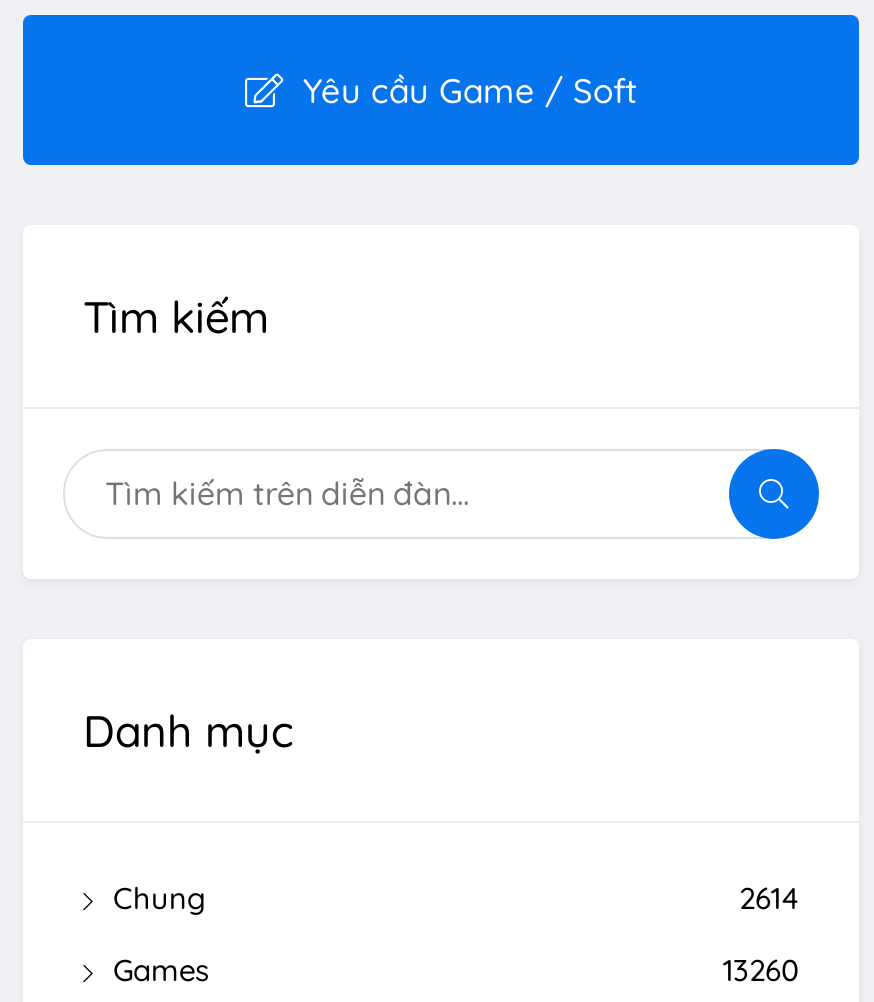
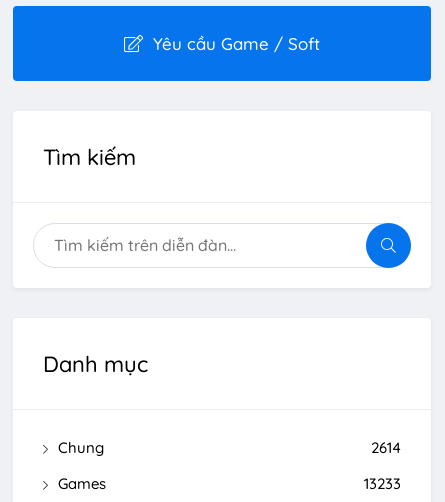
- 13260
+ 13233
